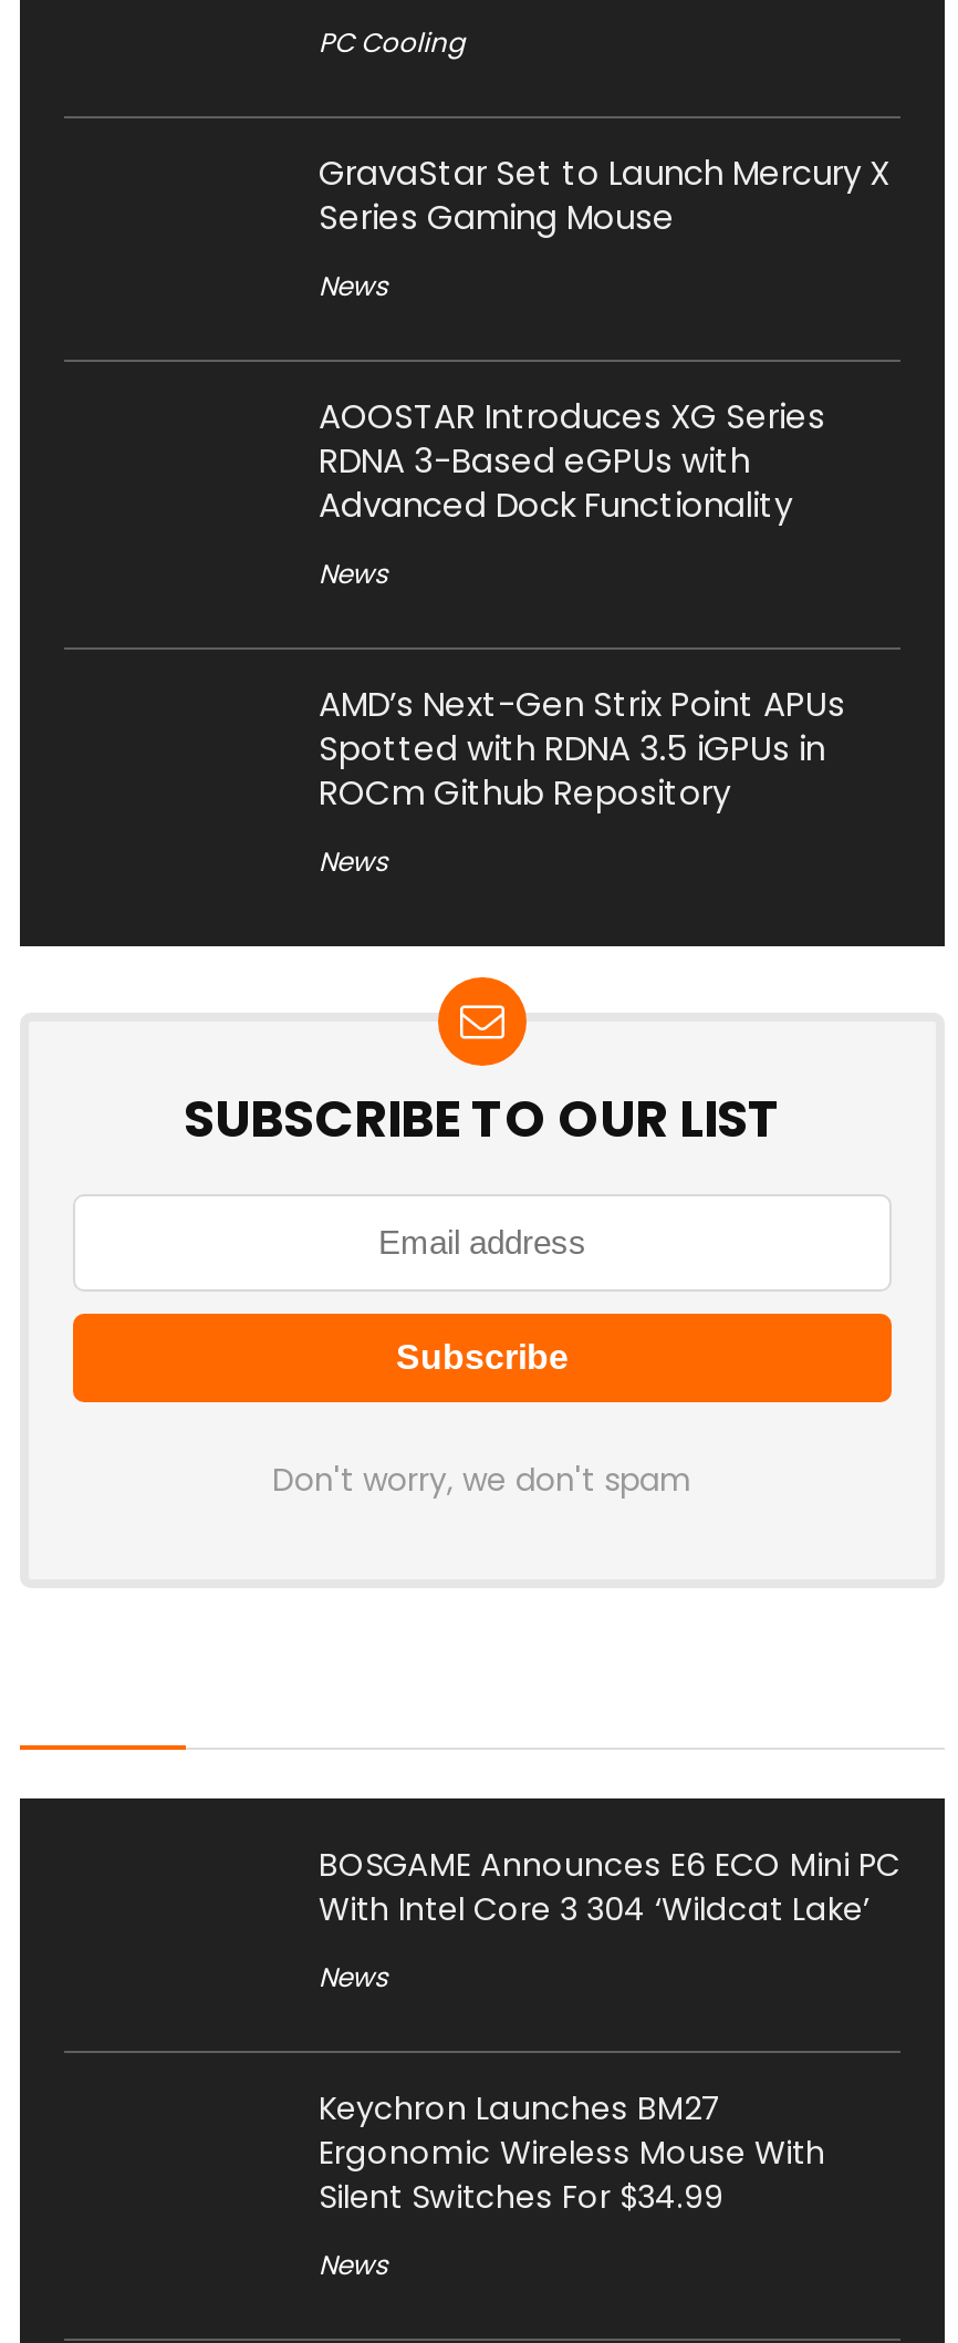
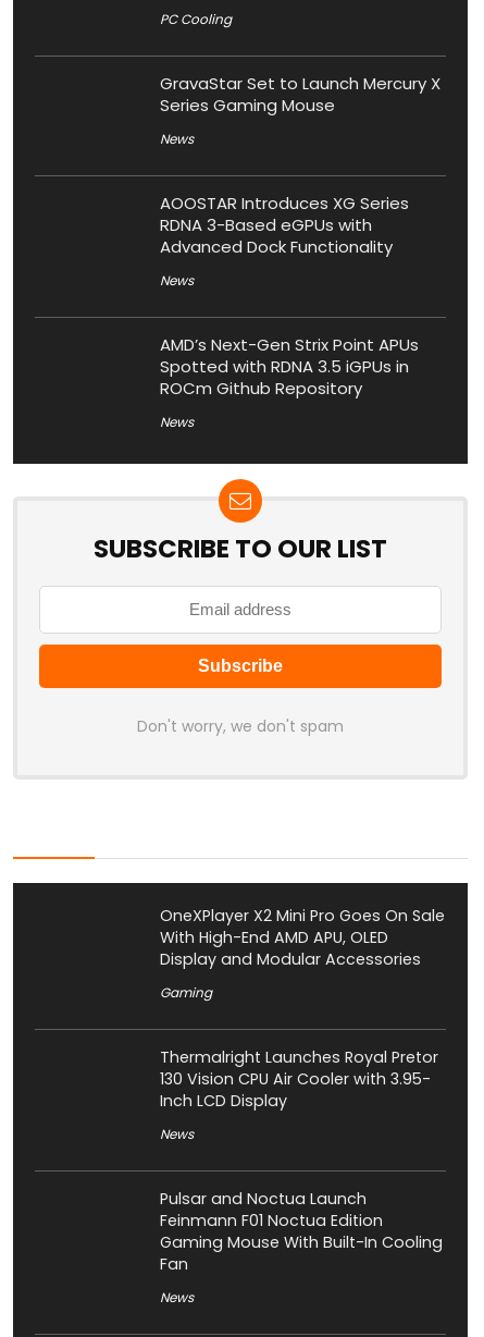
- BOSGAME Announces E6 ECO Mini PC
- With Intel Core 3 304 ‘Wildcat Lake’
+ OneXPlayer X2 Mini Pro Goes On Sale
+ With High-End AMD APU, OLED
+ Display and Modular Accessories
+ Gaming
+ Thermalright Launches Royal Pretor
+ 130 Vision CPU Air Cooler with 3.95-
+ Inch LCD Display

- Keychron Launches BM27
- Ergonomic Wireless Mouse With
- Silent Switches For $34.99
+ Pulsar and Noctua Launch
+ Feinmann F01 Noctua Edition
+ Gaming Mouse With Built-In Cooling
+ Fan
